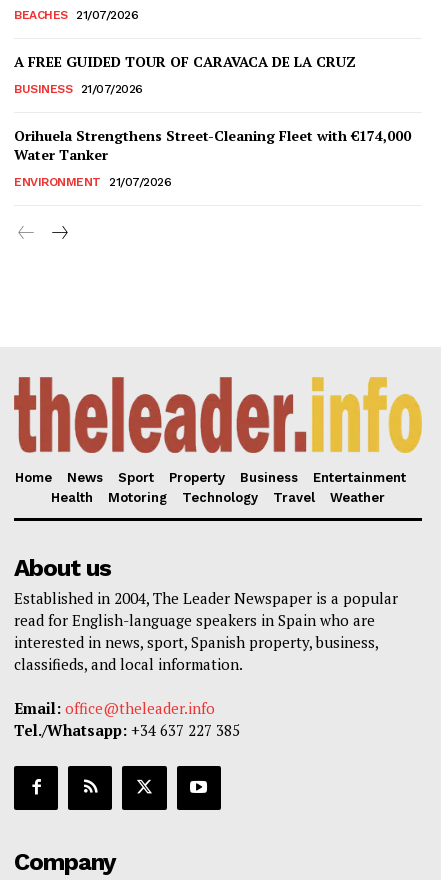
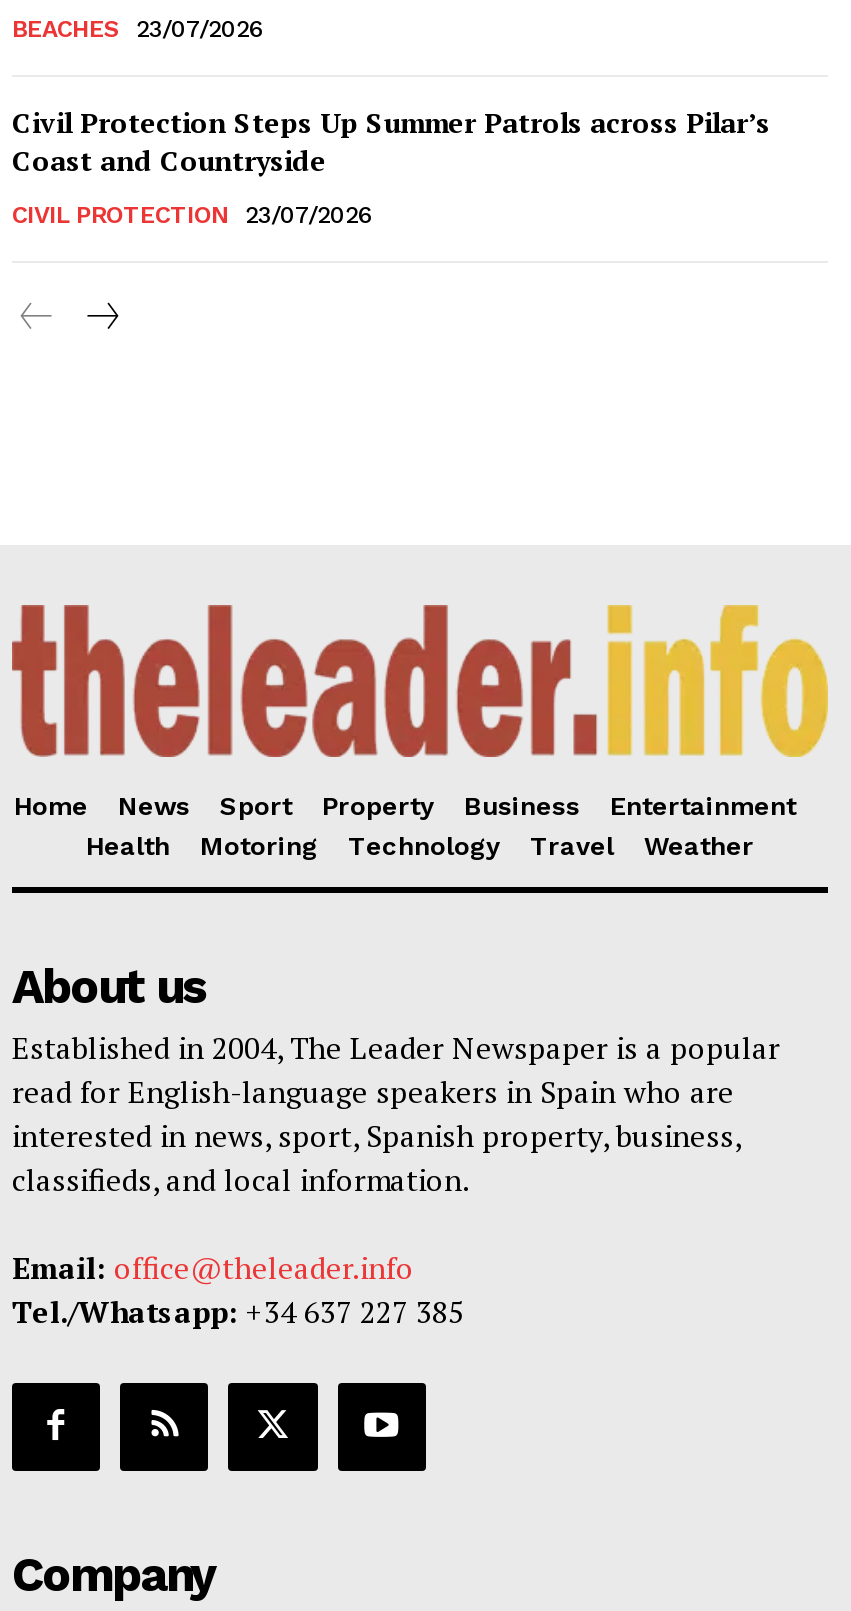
- 21/07/2026
- A FREE GUIDED TOUR OF CARAVACA DE LA CRUZ
- BUSINESS
- 21/07/2026
- Orihuela Strengthens Street-Cleaning Fleet with €174,000
- Water Tanker
- ENVIRONMENT
- 21/07/2026
+ 23/07/2026
+ Civil Protection Steps Up Summer Patrols across Pilar’s
+ Coast and Countryside
+ CIVIL PROTECTION
+ 23/07/2026
